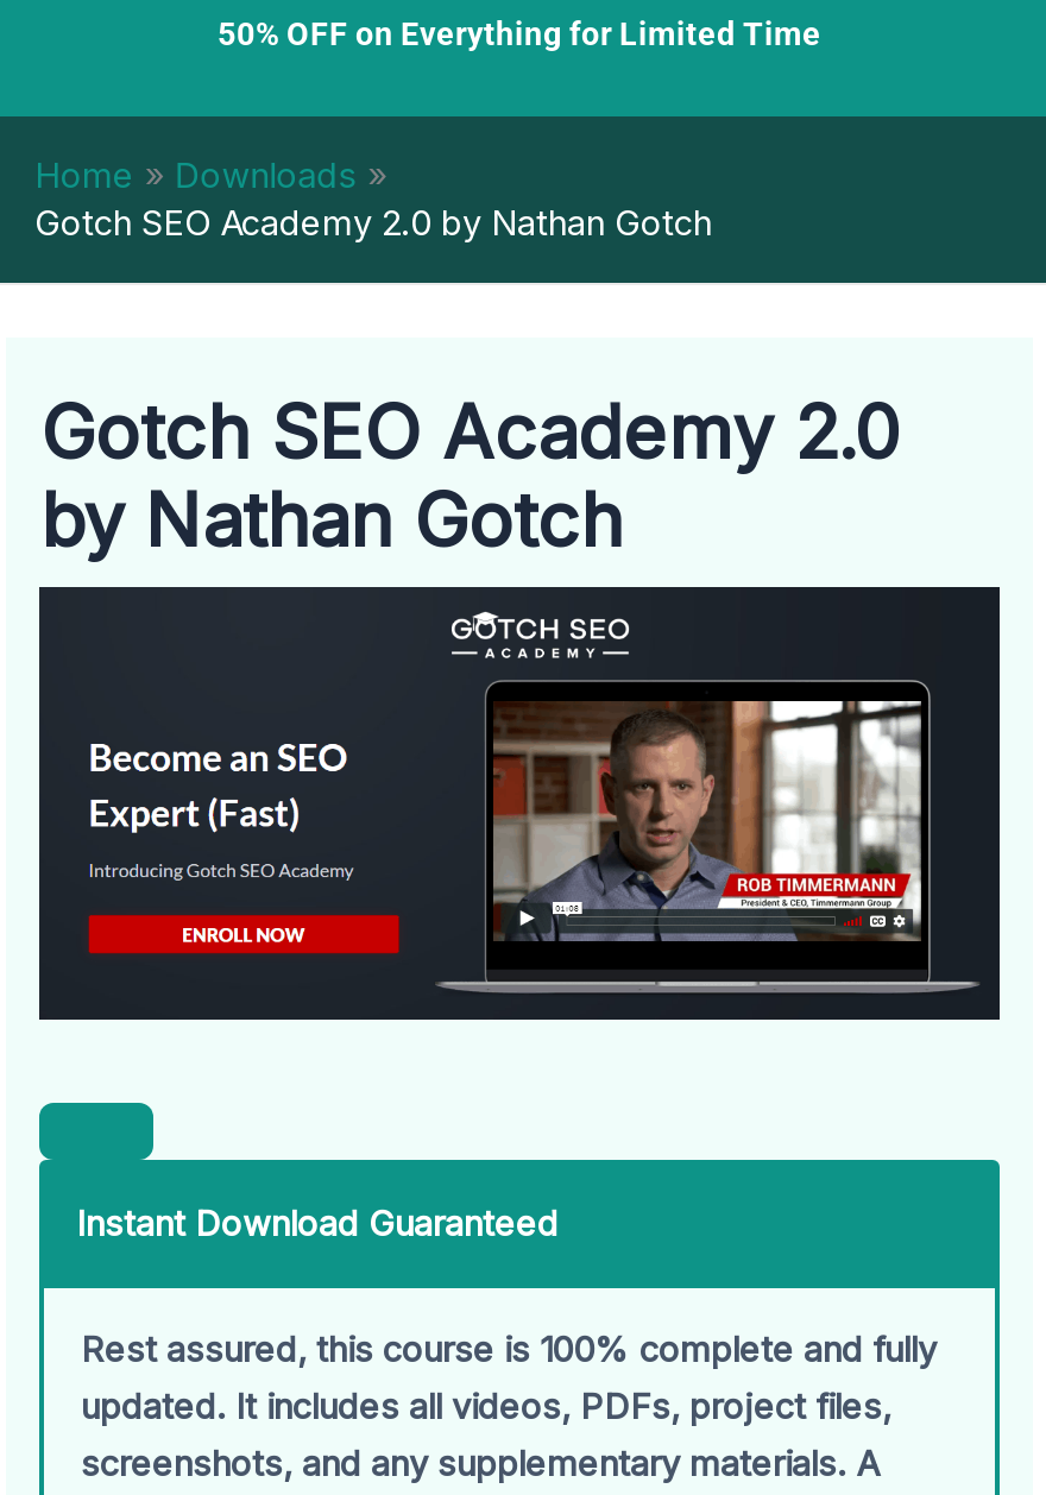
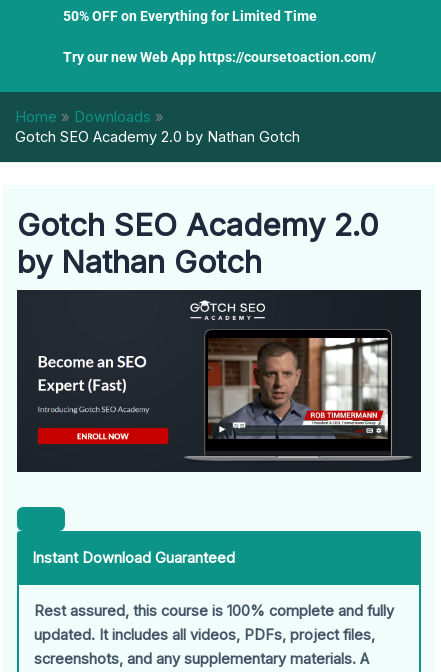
+ Try our new Web App https://coursetoaction.com/
